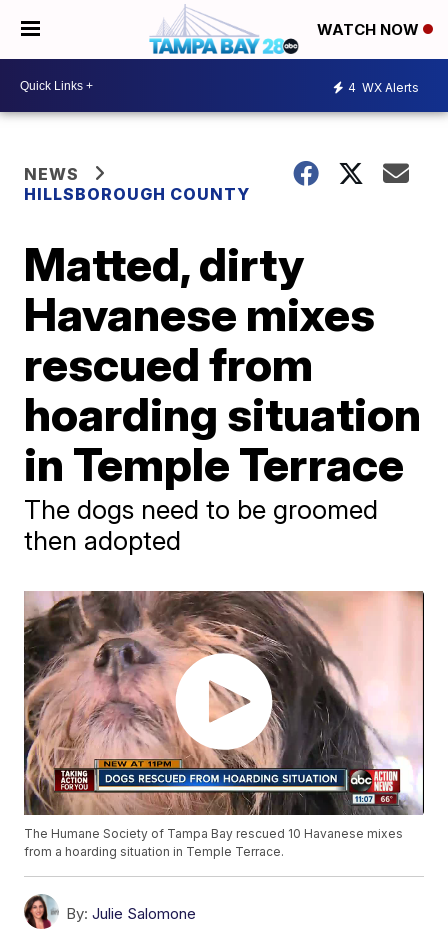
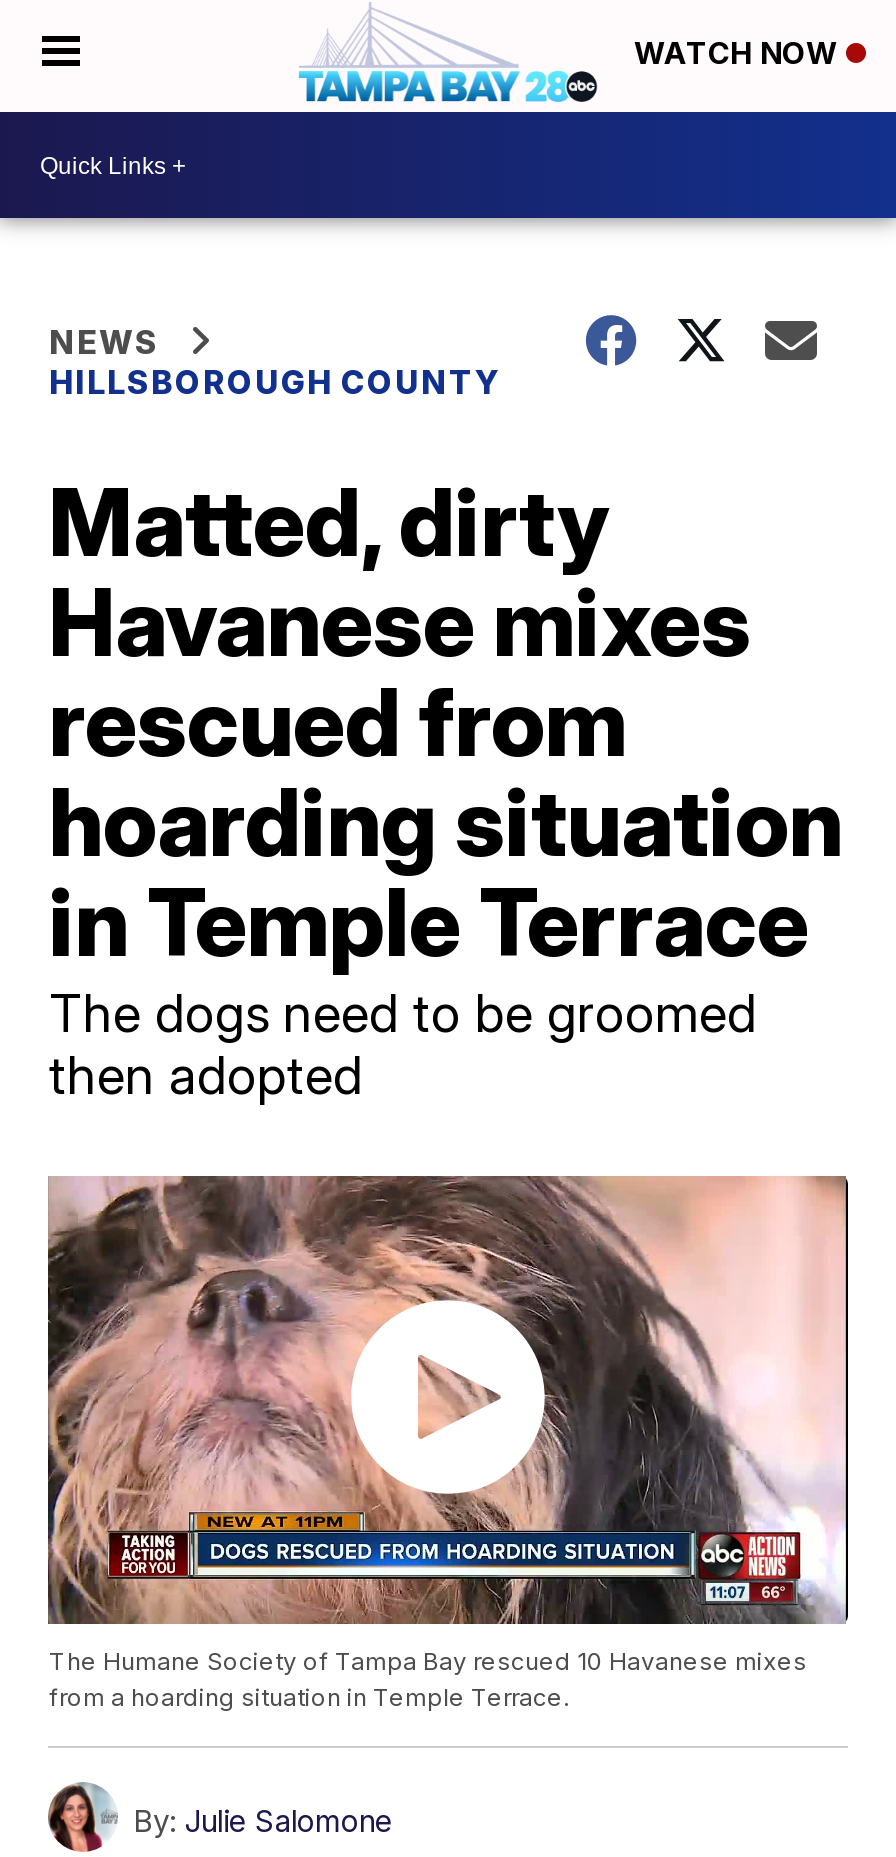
- 4 WX Alerts
